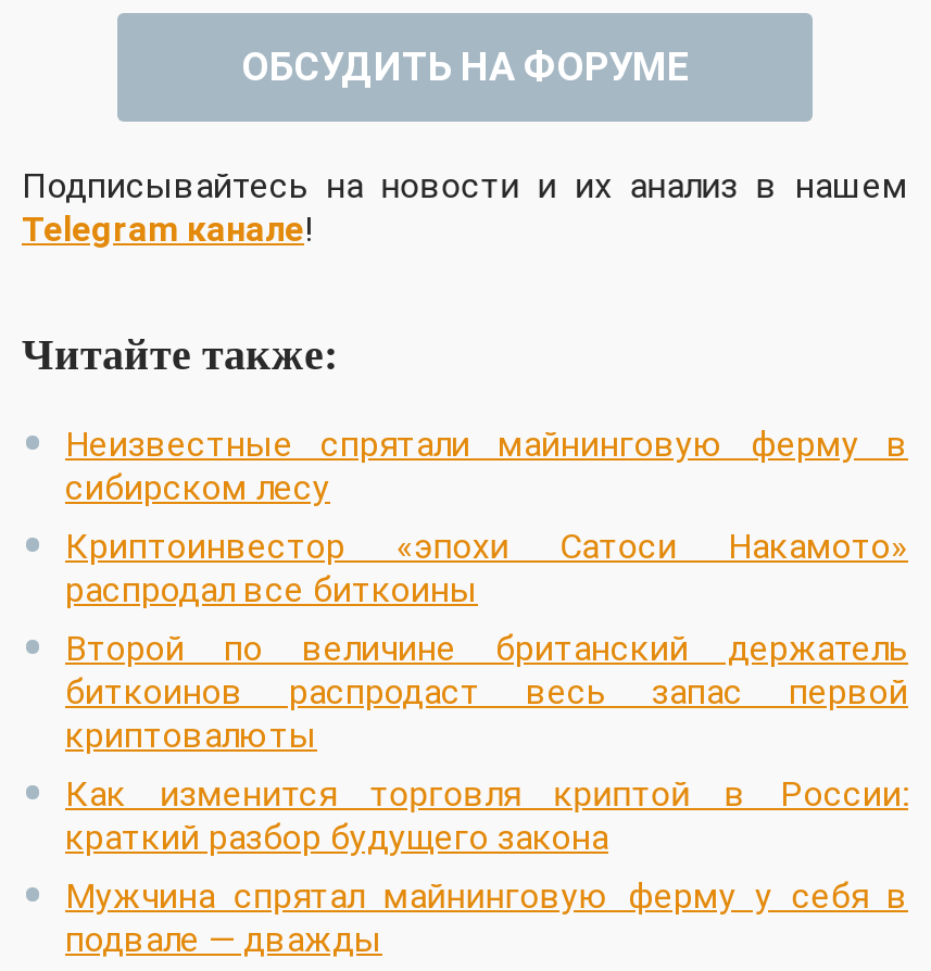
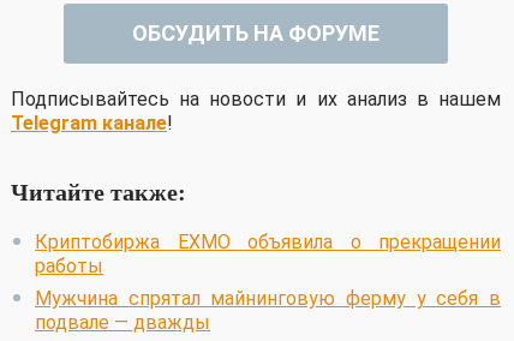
- Неизвестные спрятали майнинговую ферму в
- сибирском лесу
- Криптоинвестор «эпохи Сатоси Накамото»
- распродал все биткоины
- Второй по величине британский держатель
- биткоинов распродаст весь запас первой
- криптовалюты
- Как изменится торговля криптой в России:
- краткий разбор будущего закона
+ Криптобиржа EXMO объявила о прекращении
+ работы
